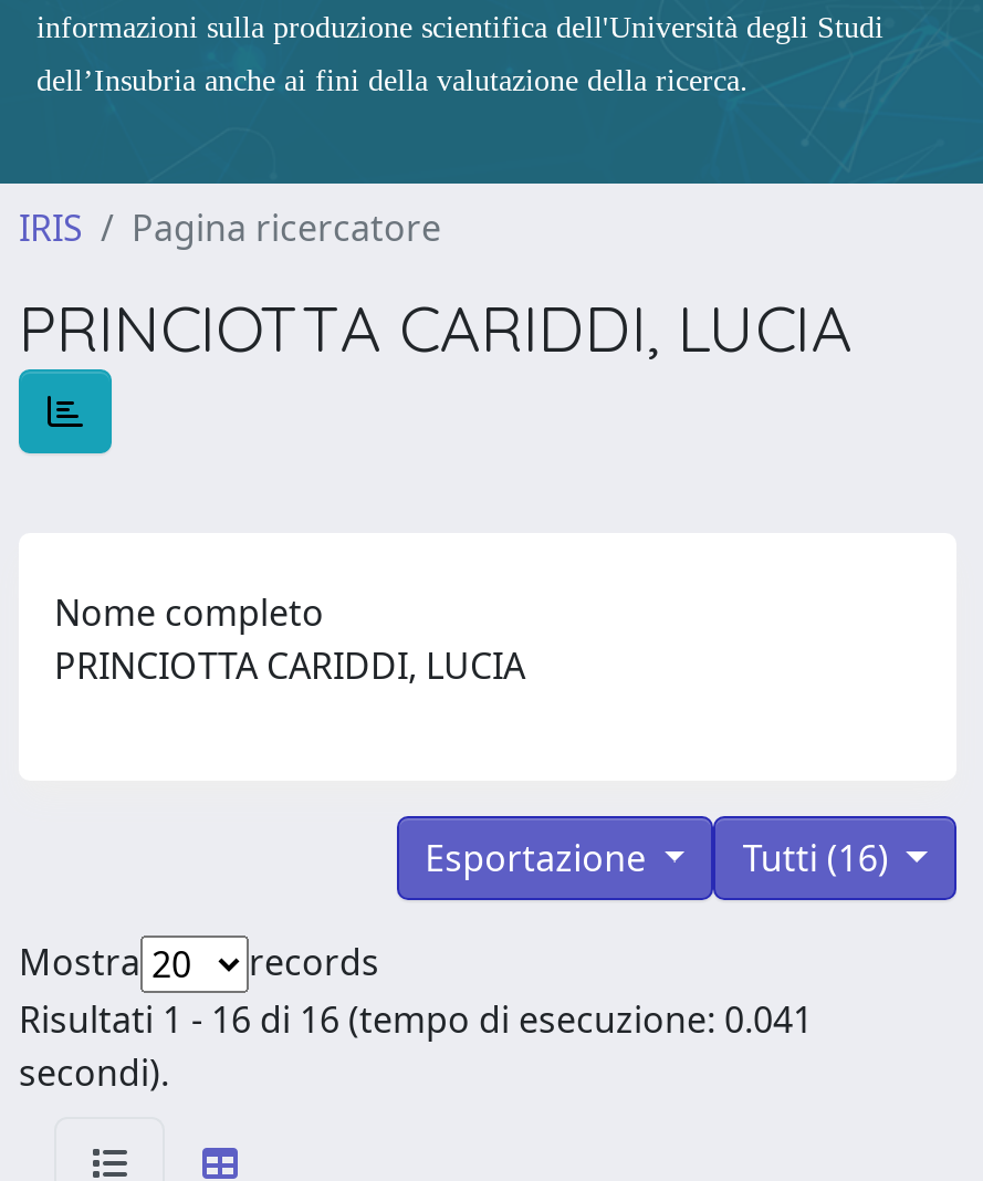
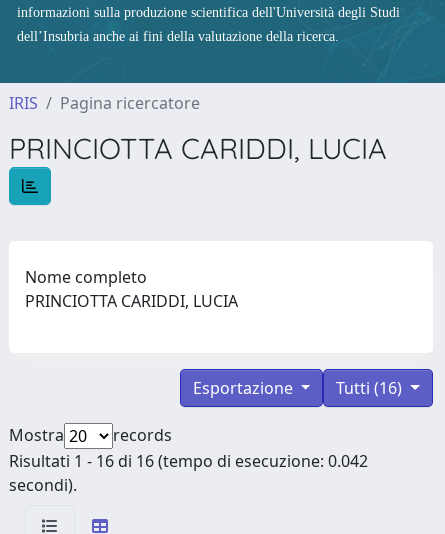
- Risultati 1 - 16 di 16 (tempo di esecuzione: 0.041
+ Risultati 1 - 16 di 16 (tempo di esecuzione: 0.042
